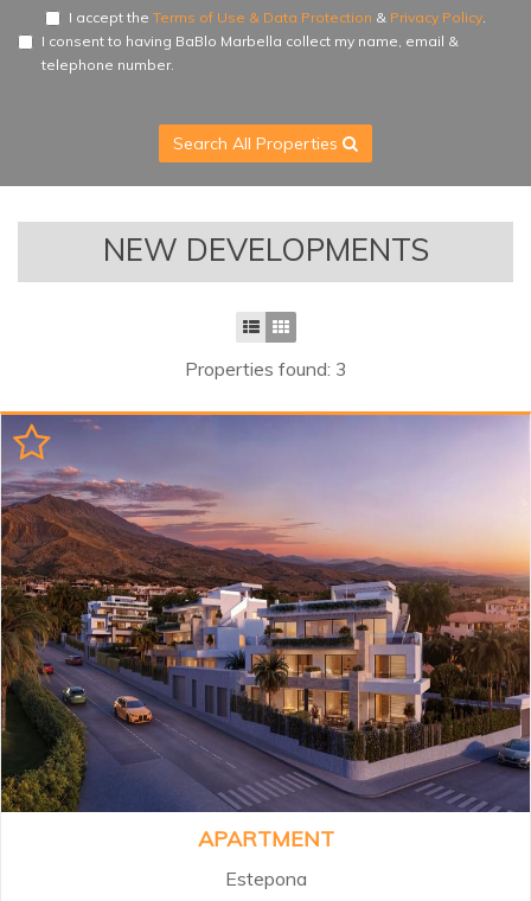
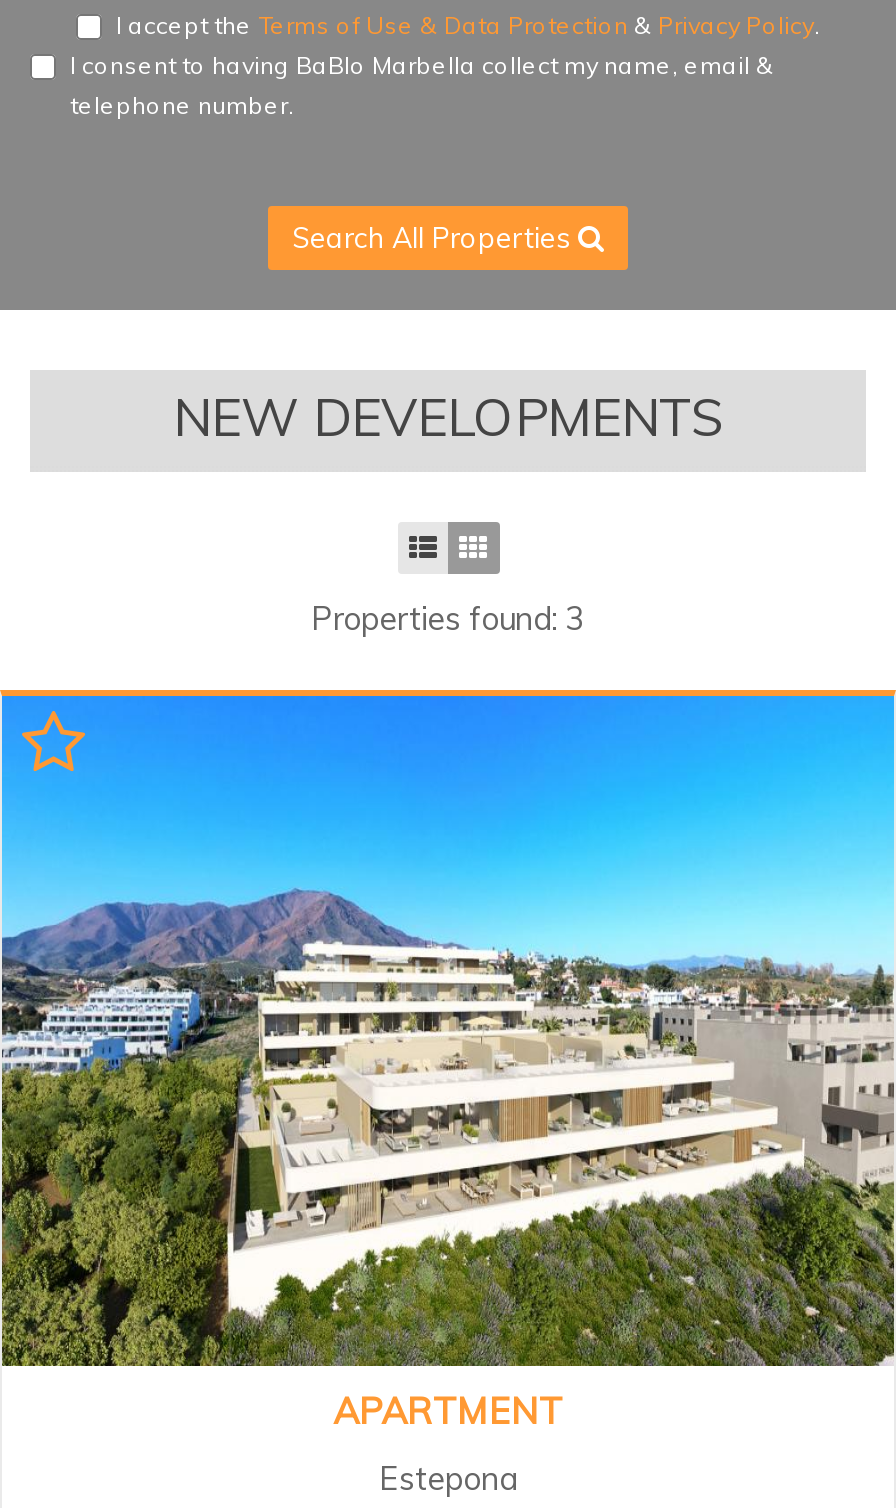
- [image]
+ [image]
